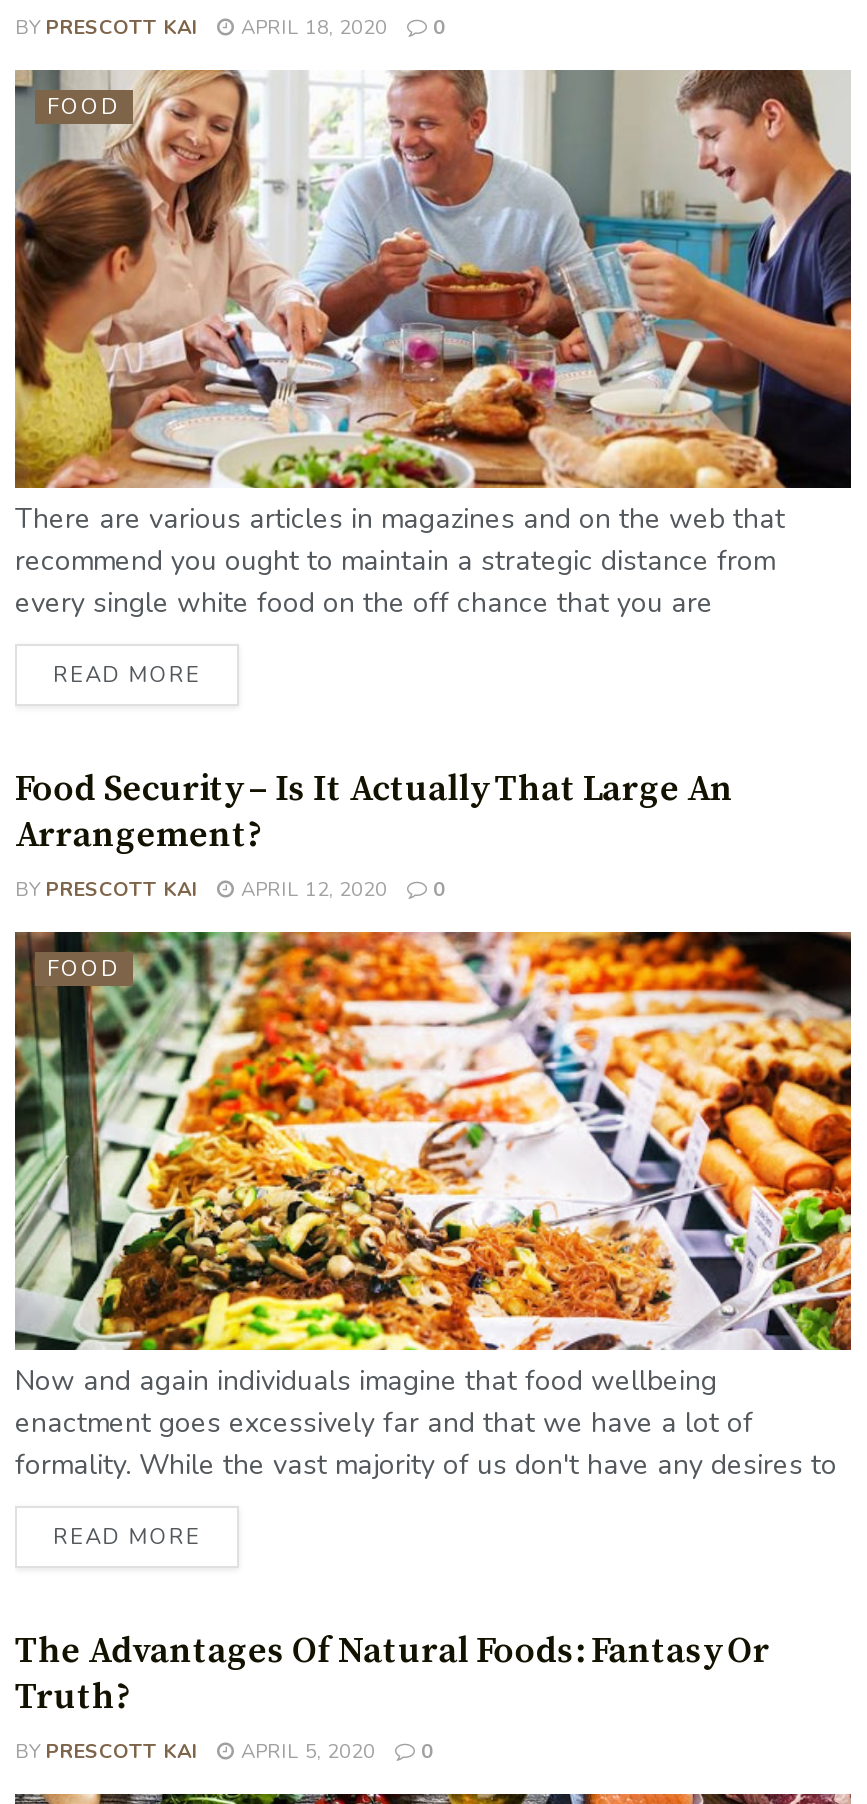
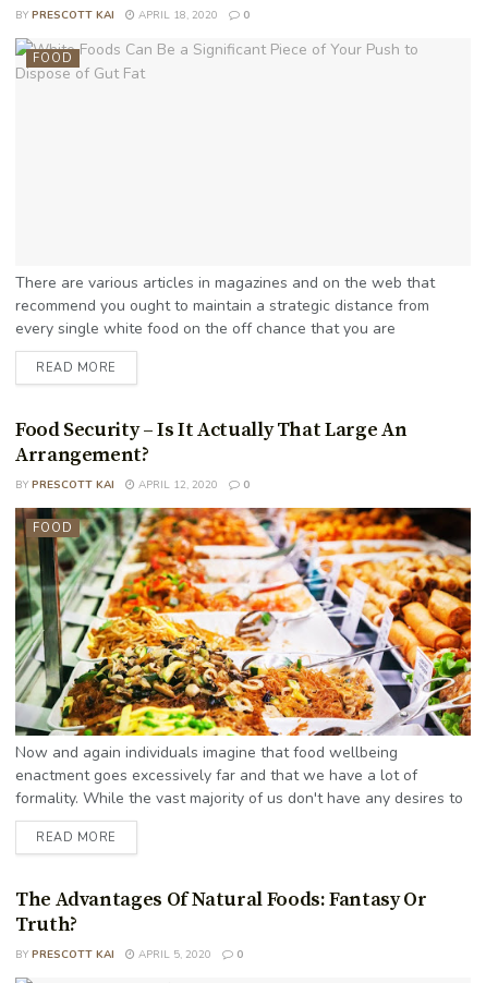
- [image]
